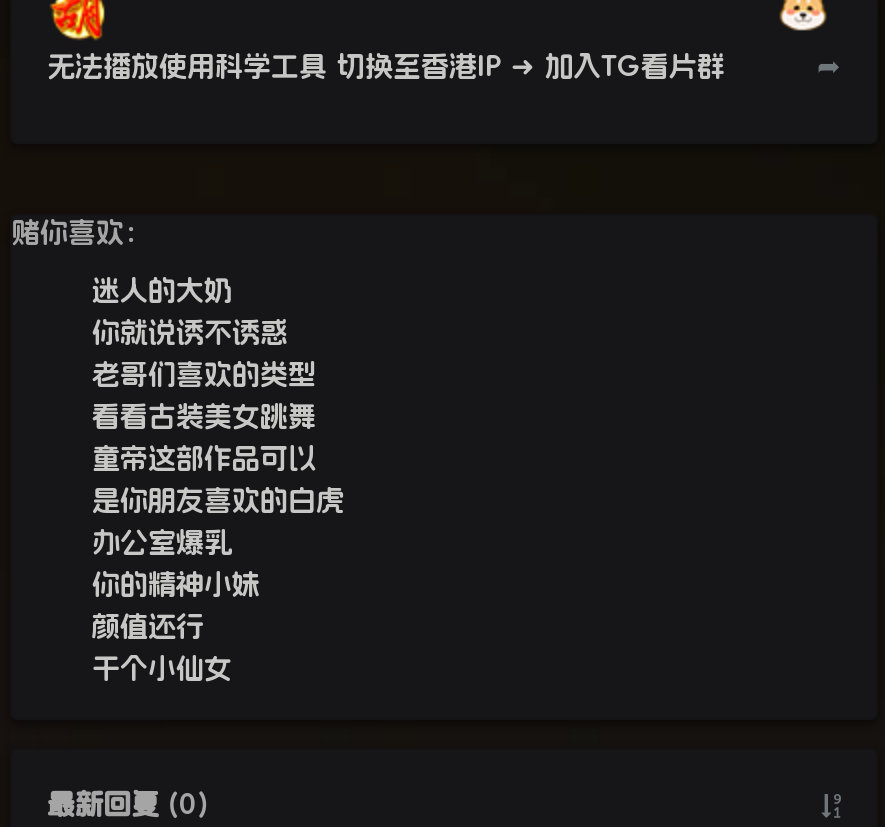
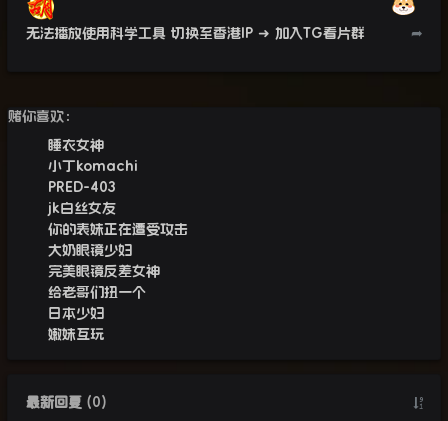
- 迷人的大奶
+ 睡衣女神

- 你就说诱不诱惑
+ 小丁komachi

- 老哥们喜欢的类型
+ PRED-403

- 看看古装美女跳舞
+ jk白丝女友

- 童帝这部作品可以
+ 你的表妹正在遭受攻击

- 是你朋友喜欢的白虎
+ 大奶眼镜少妇

- 办公室爆乳
+ 完美眼镜反差女神

- 你的精神小妹
+ 给老哥们扭一个

- 颜值还行
+ 日本少妇

- 干个小仙女
+ 嫩妹互玩
